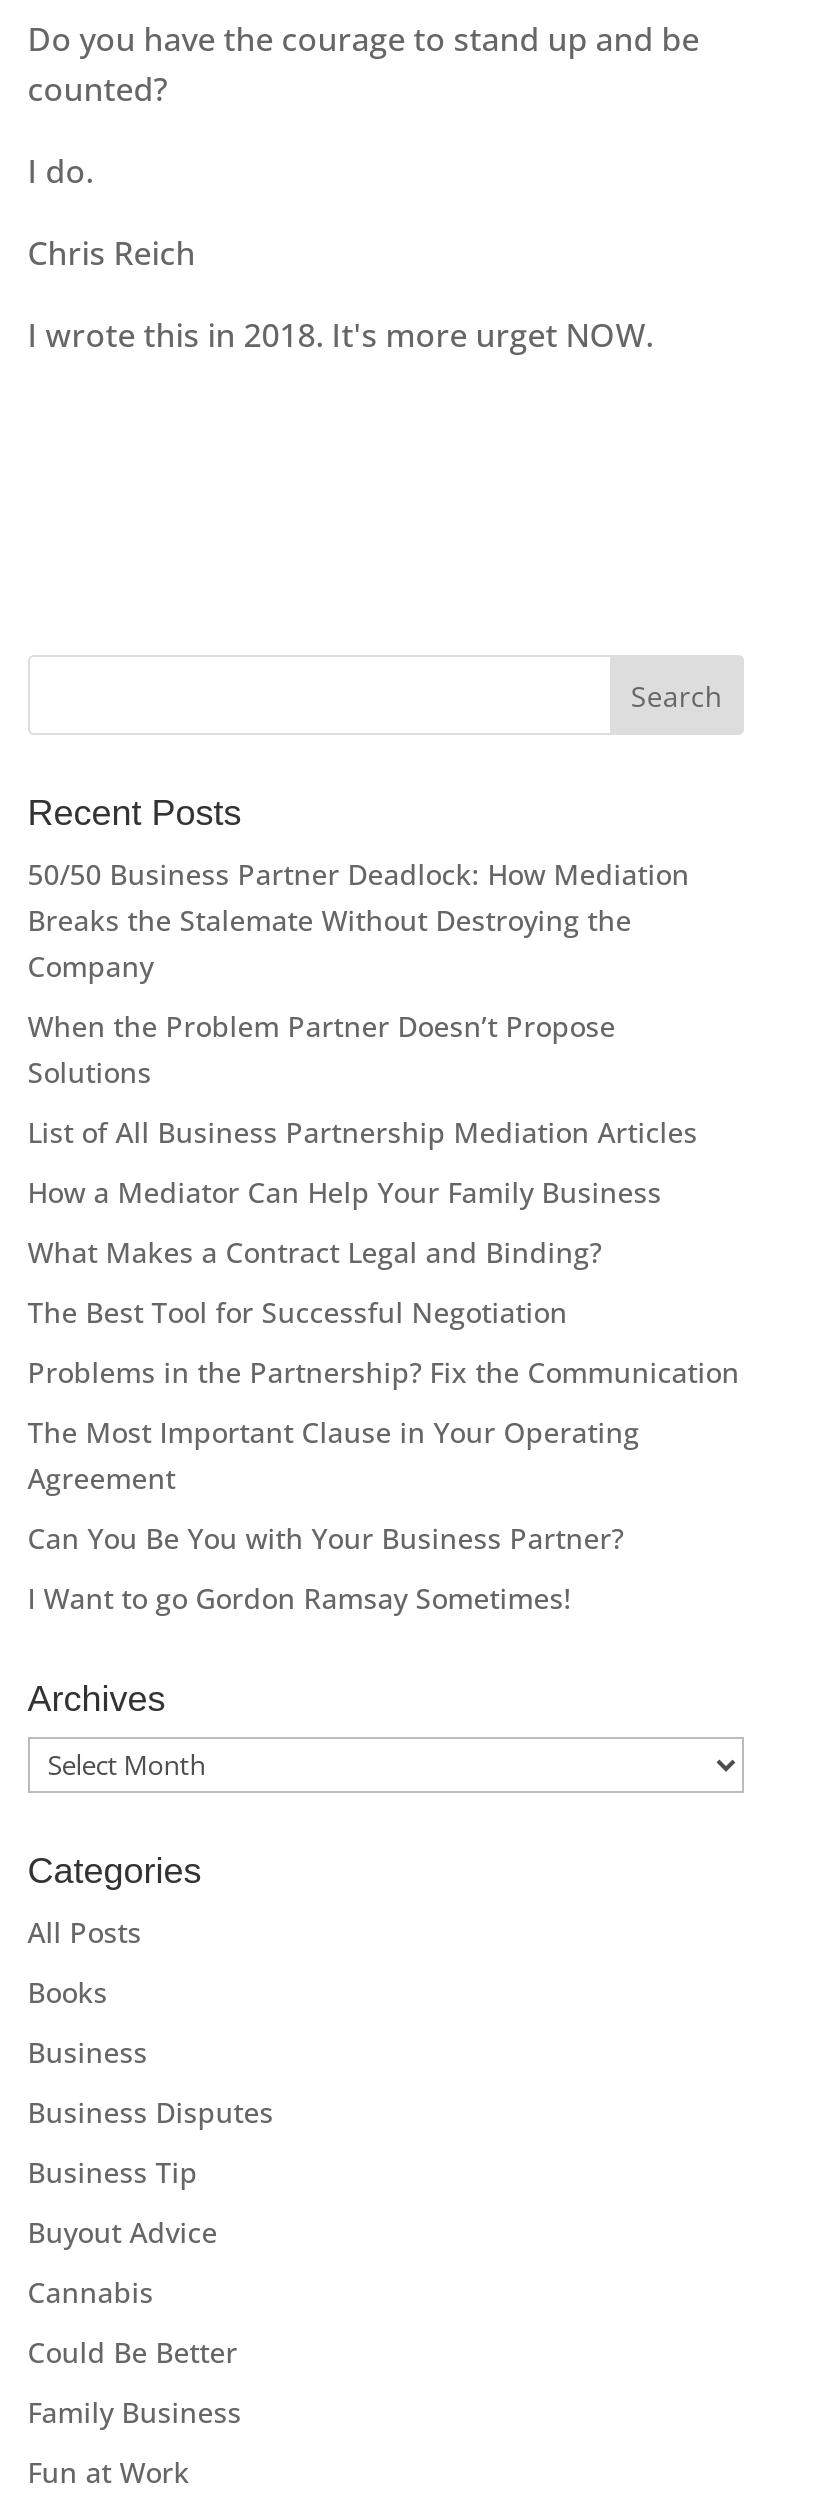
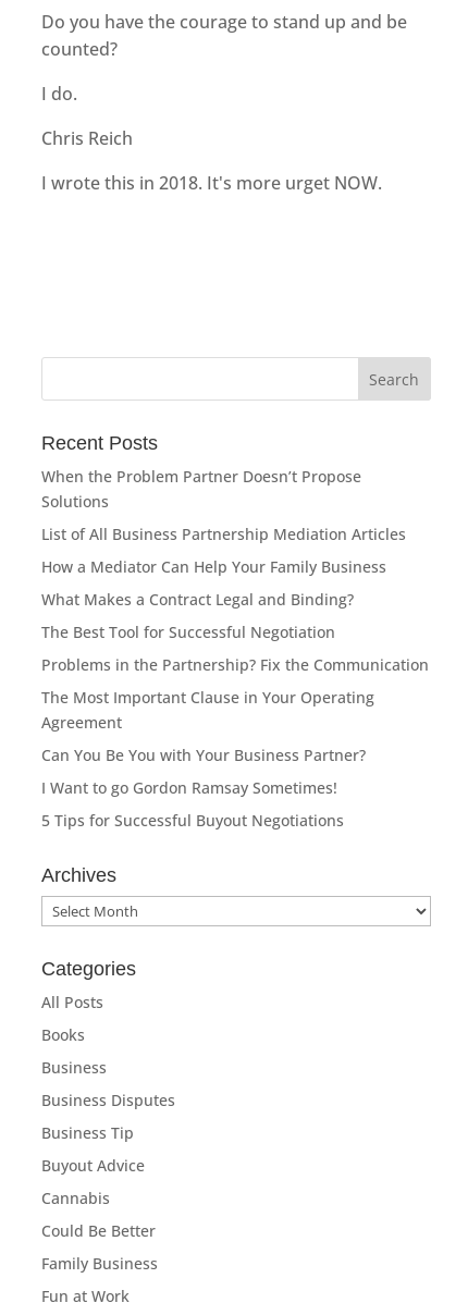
- 50/50 Business Partner Deadlock: How Mediation
- Breaks the Stalemate Without Destroying the
- Company

moved up: When the Problem Partner Doesn’t Propose | Solutions | List of All Business Partnership Mediation Articles | ... | Can You Be You with Your Business Partner? | I Want to go Gordon Ramsay Sometimes!

+ 5 Tips for Successful Buyout Negotiations
